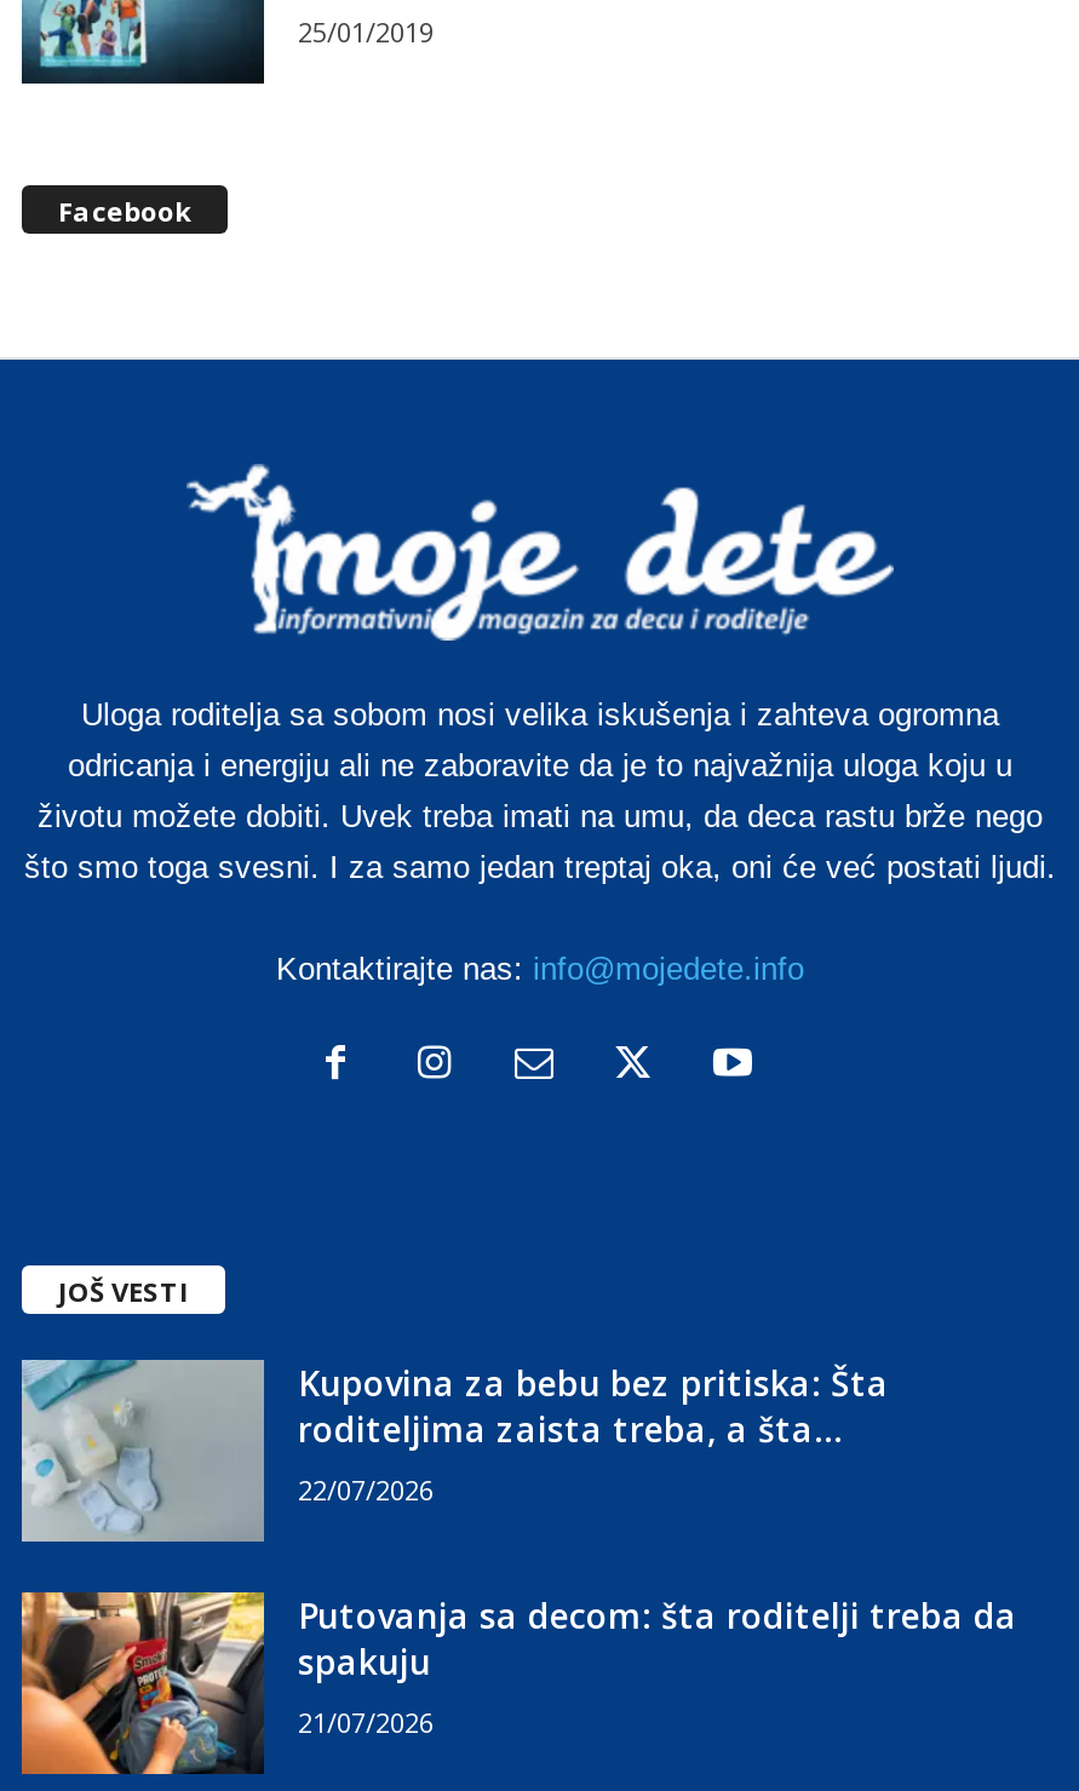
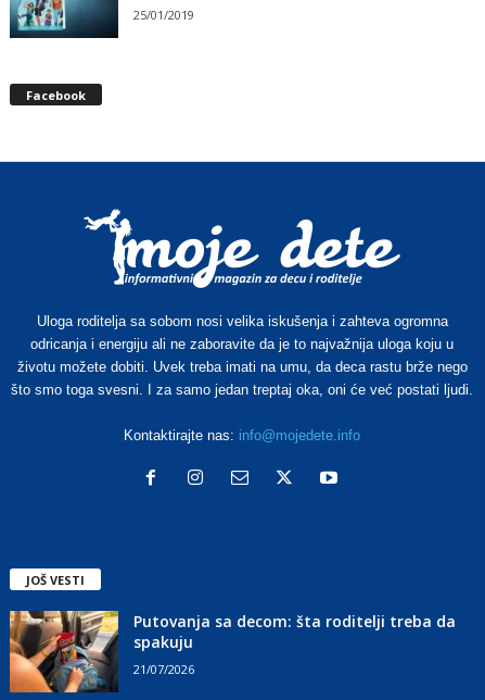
- [image]
- Kupovina za bebu bez pritiska: Šta
- roditeljima zaista treba, a šta...
- 22/07/2026
